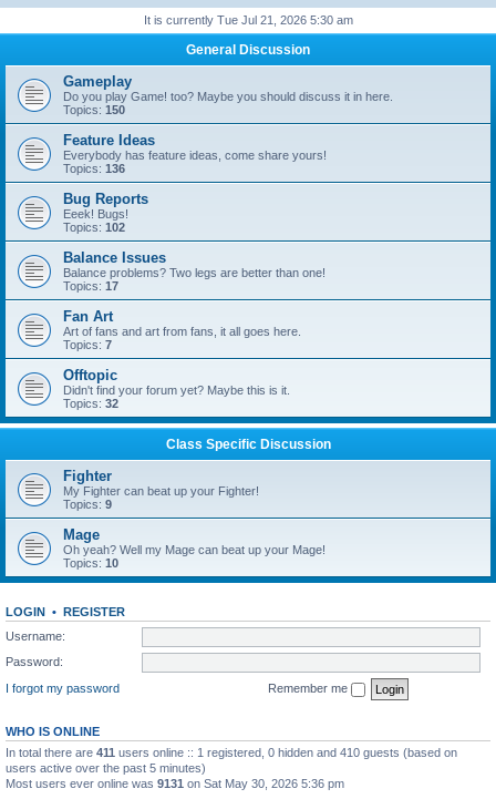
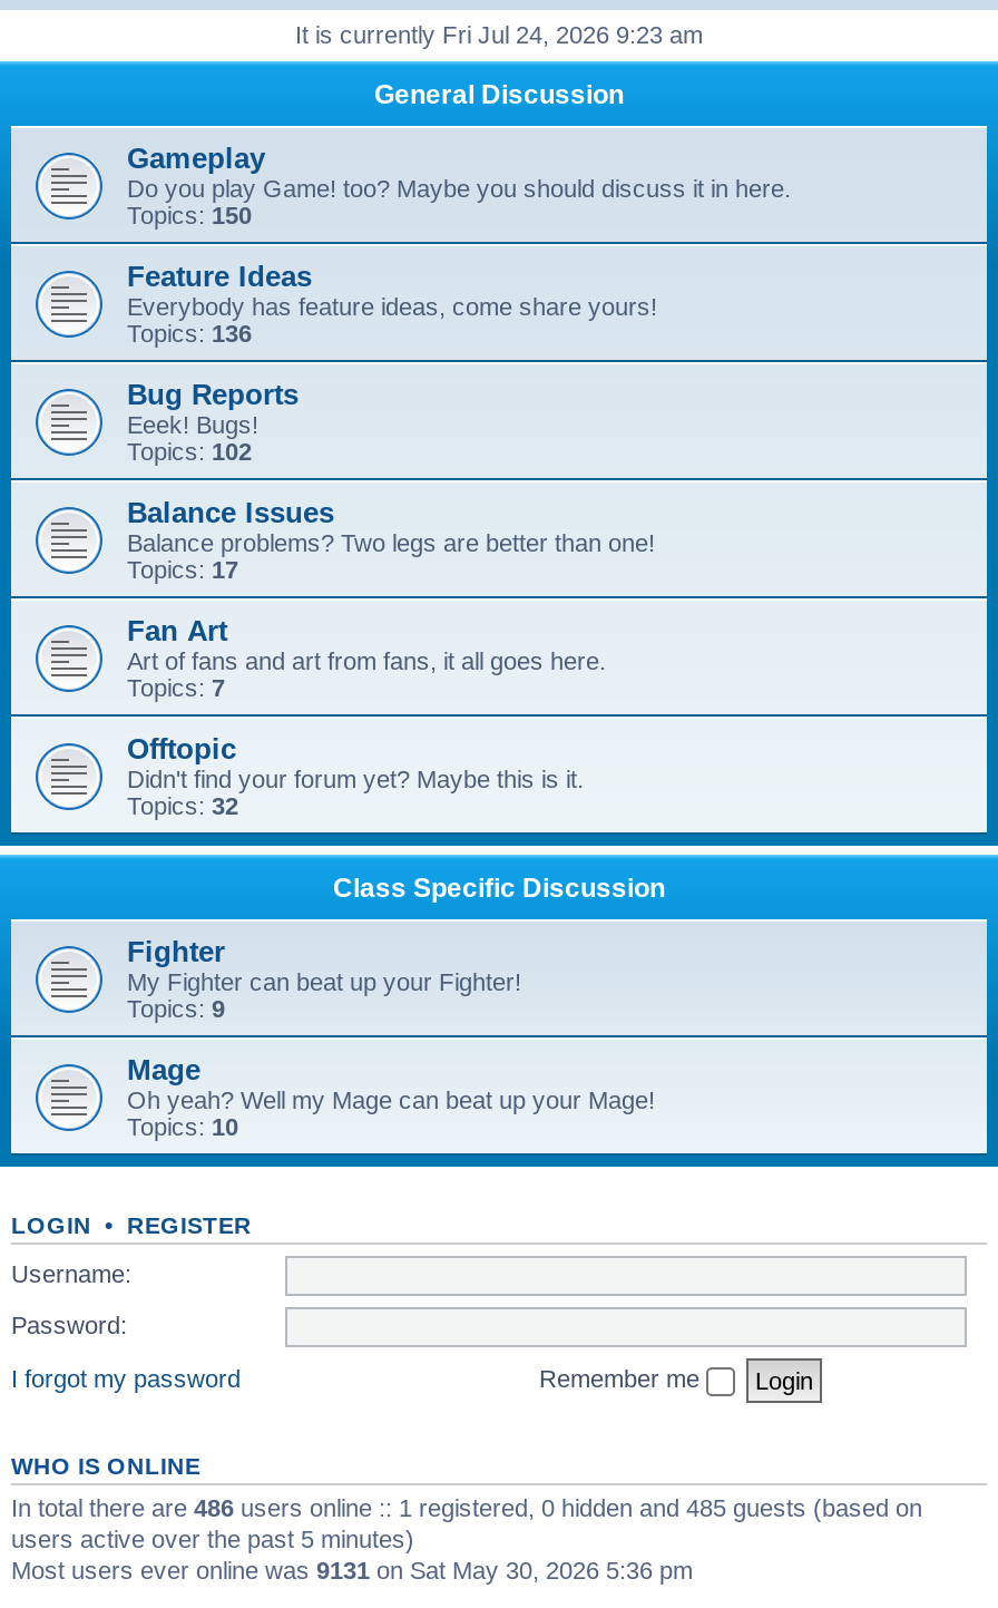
- It is currently Tue Jul 21, 2026 5:30 am
+ It is currently Fri Jul 24, 2026 9:23 am

- In total there are 411 users online :: 1 registered, 0 hidden and 410 guests (based on
+ In total there are 486 users online :: 1 registered, 0 hidden and 485 guests (based on
